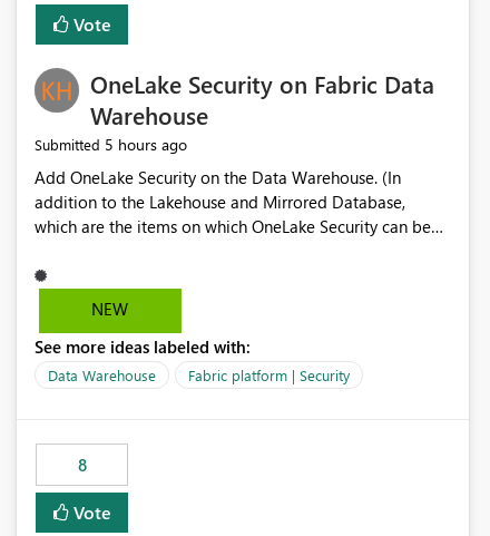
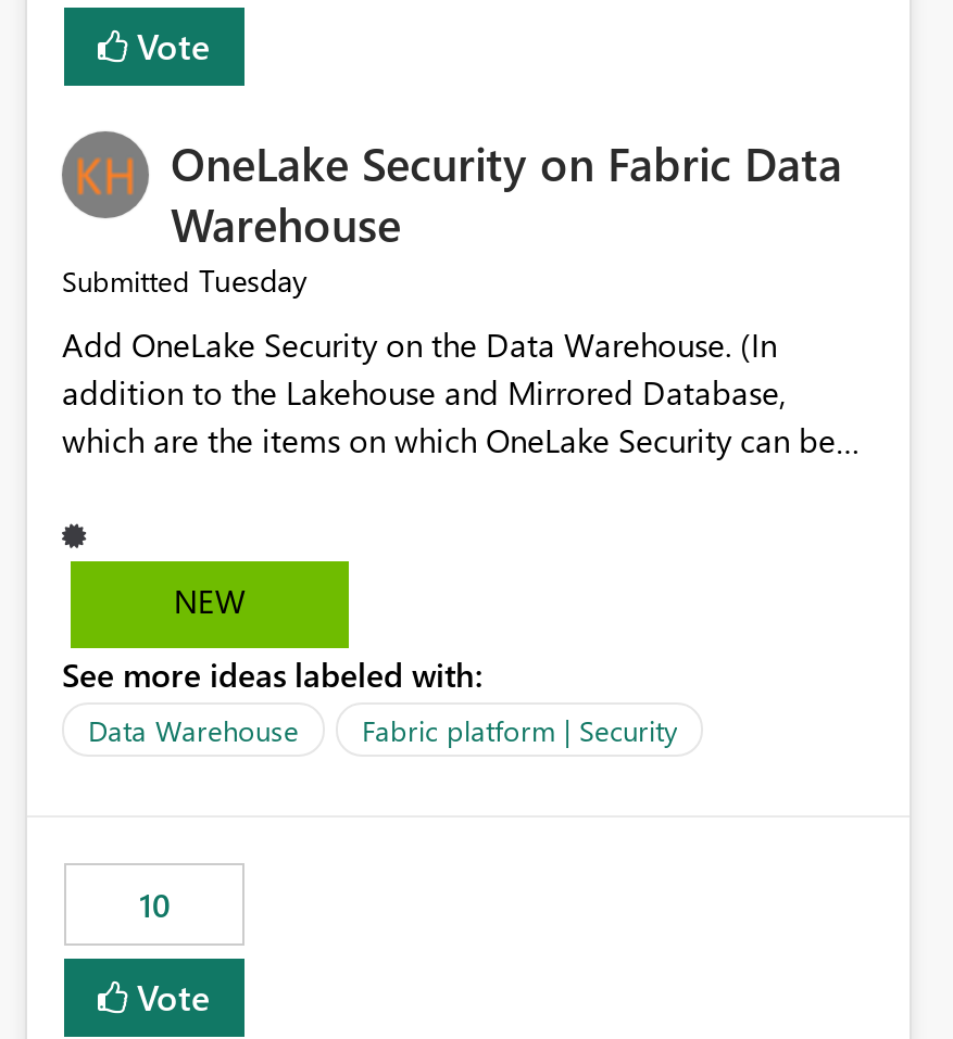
- Submitted 5 hours ago
+ Submitted Tuesday

- 8
+ 10
